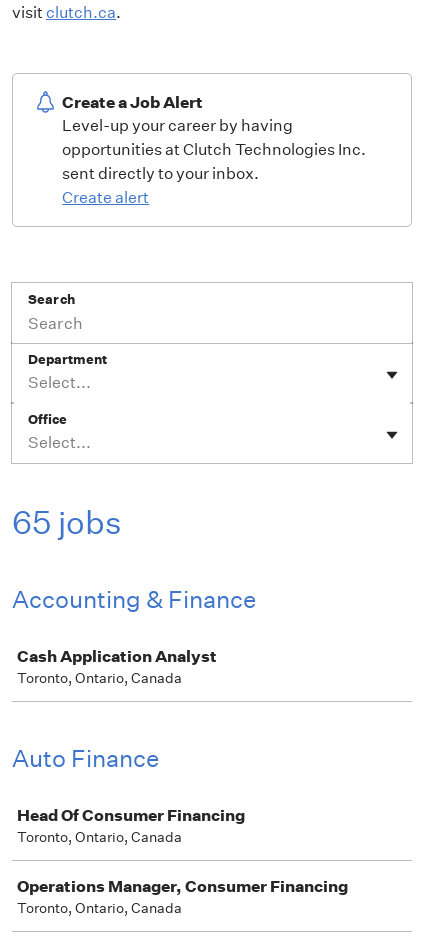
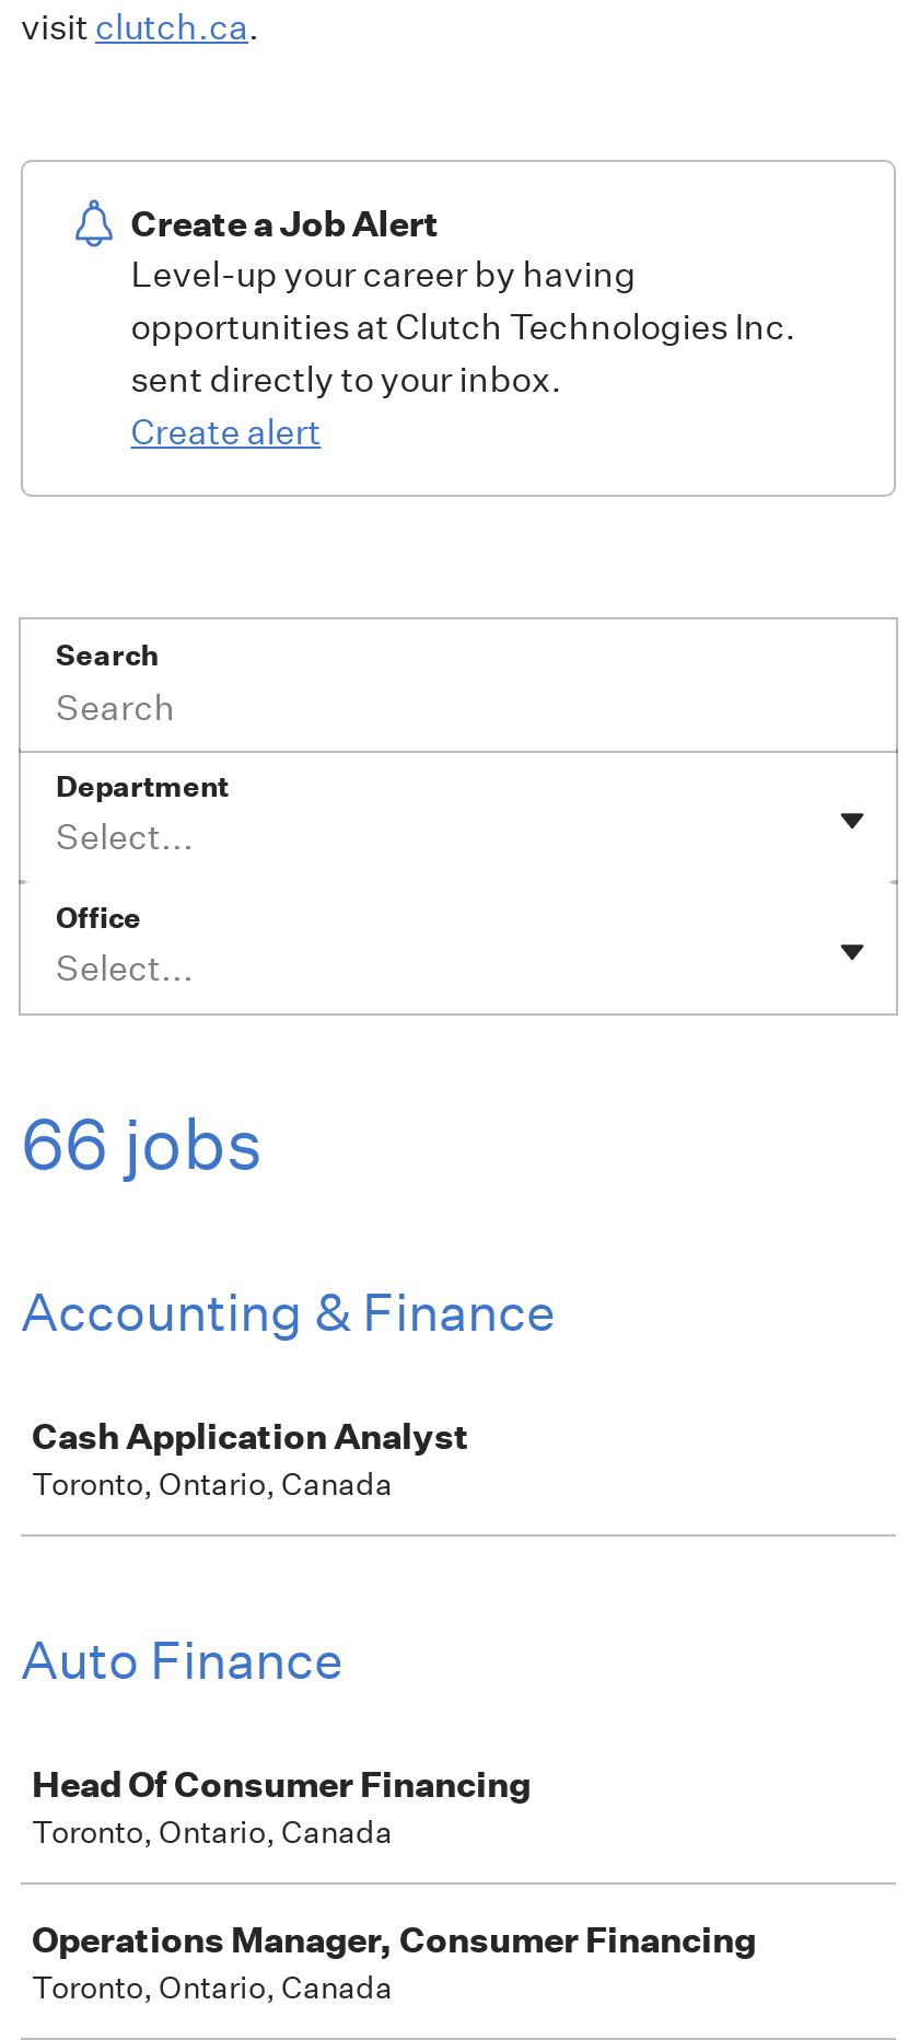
- 65 jobs
+ 66 jobs
